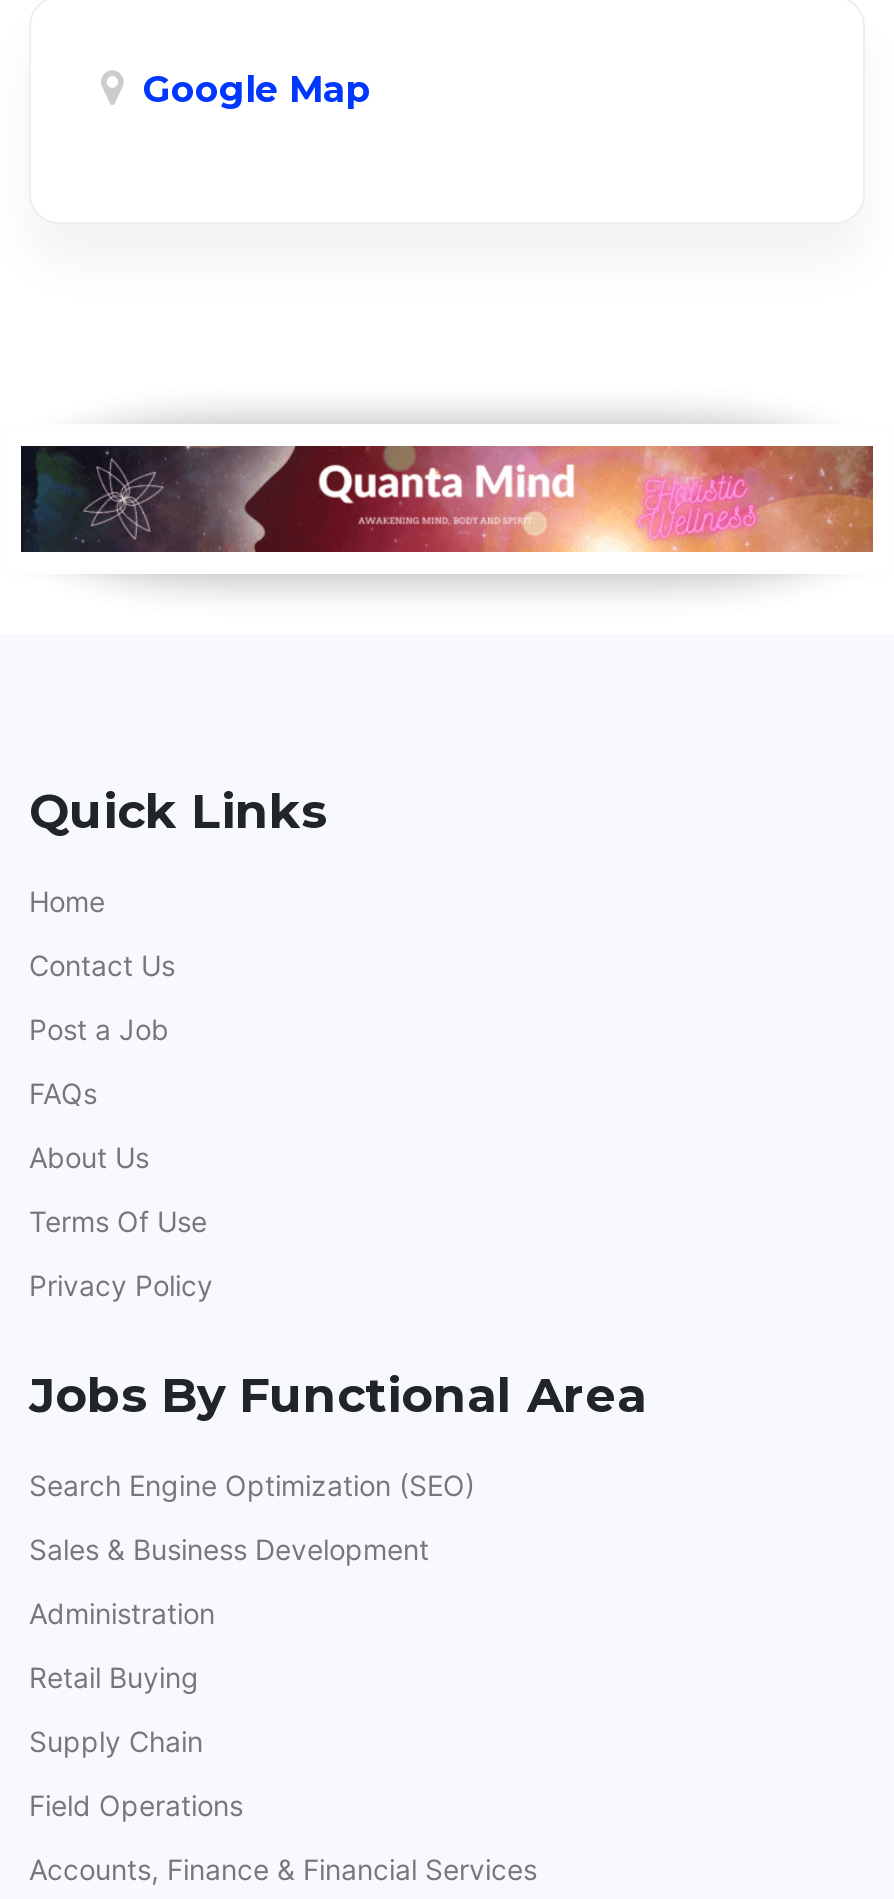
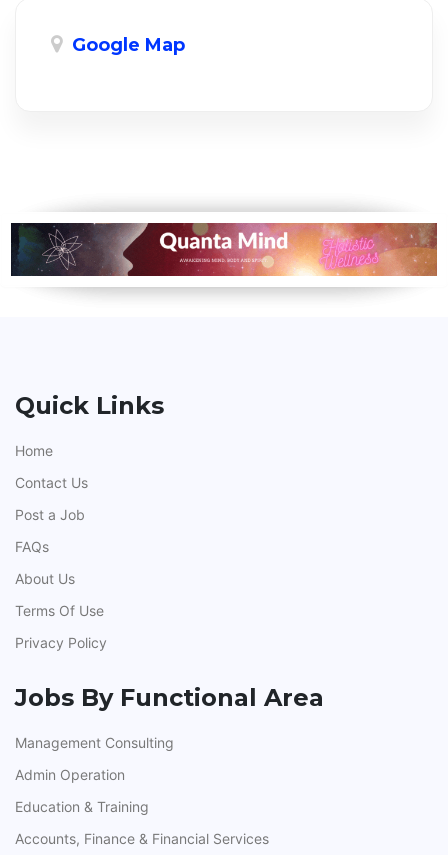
- Search Engine Optimization (SEO)
- Sales & Business Development
- Administration
- Retail Buying
- Supply Chain
- Field Operations
+ Management Consulting
+ Admin Operation
+ Education & Training
